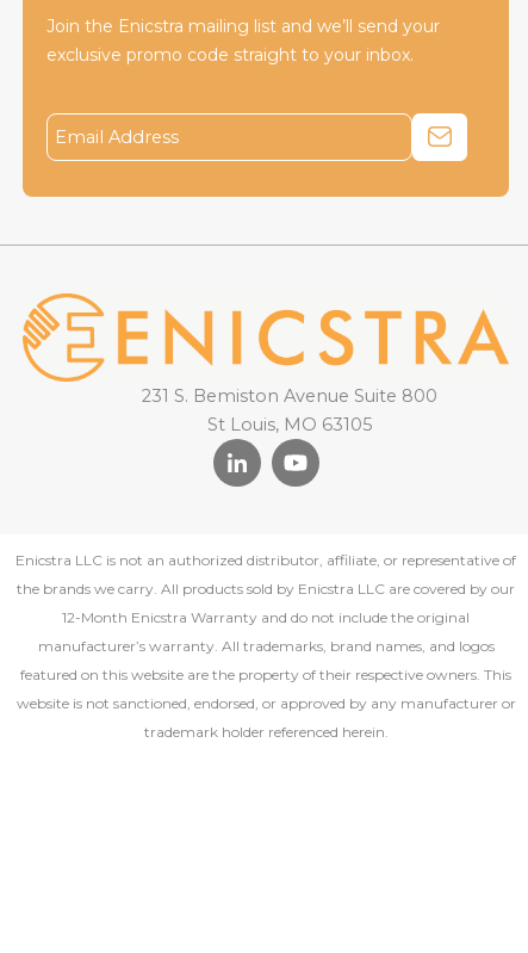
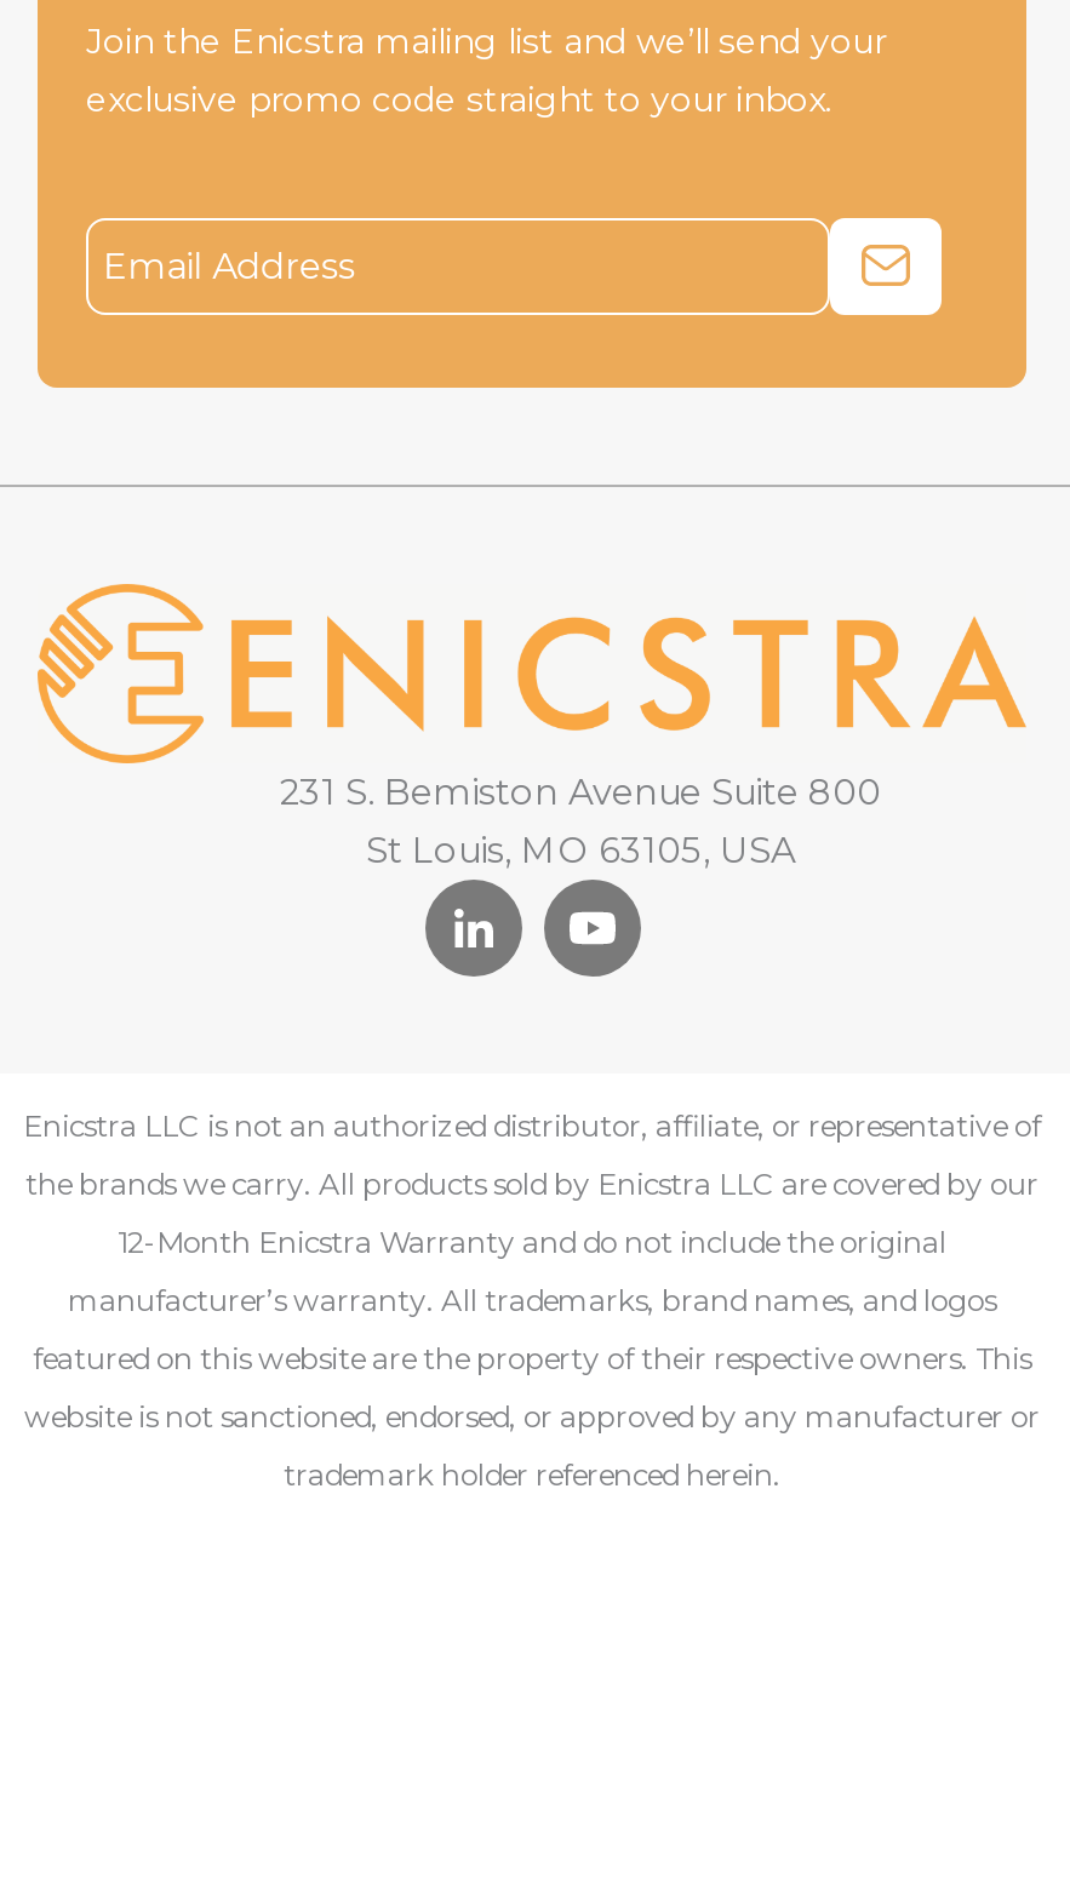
- St Louis, MO 63105
+ St Louis, MO 63105, USA
